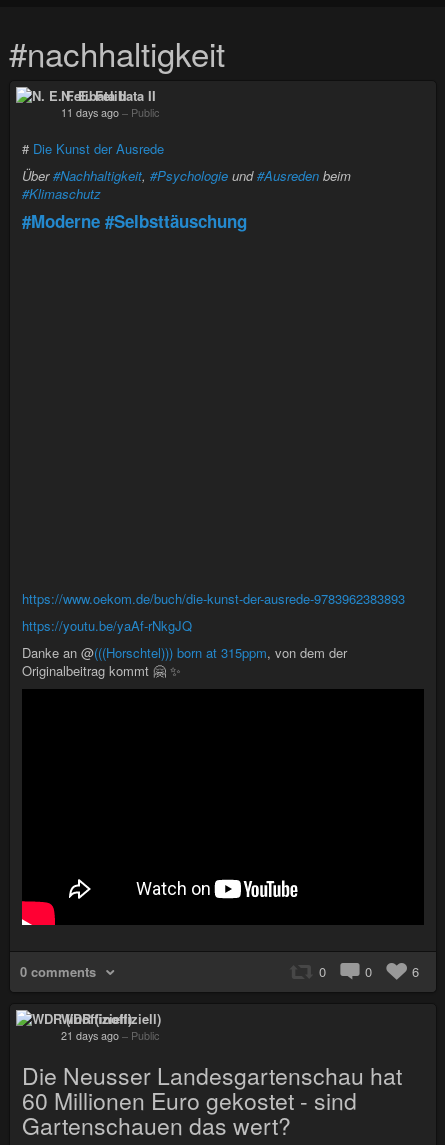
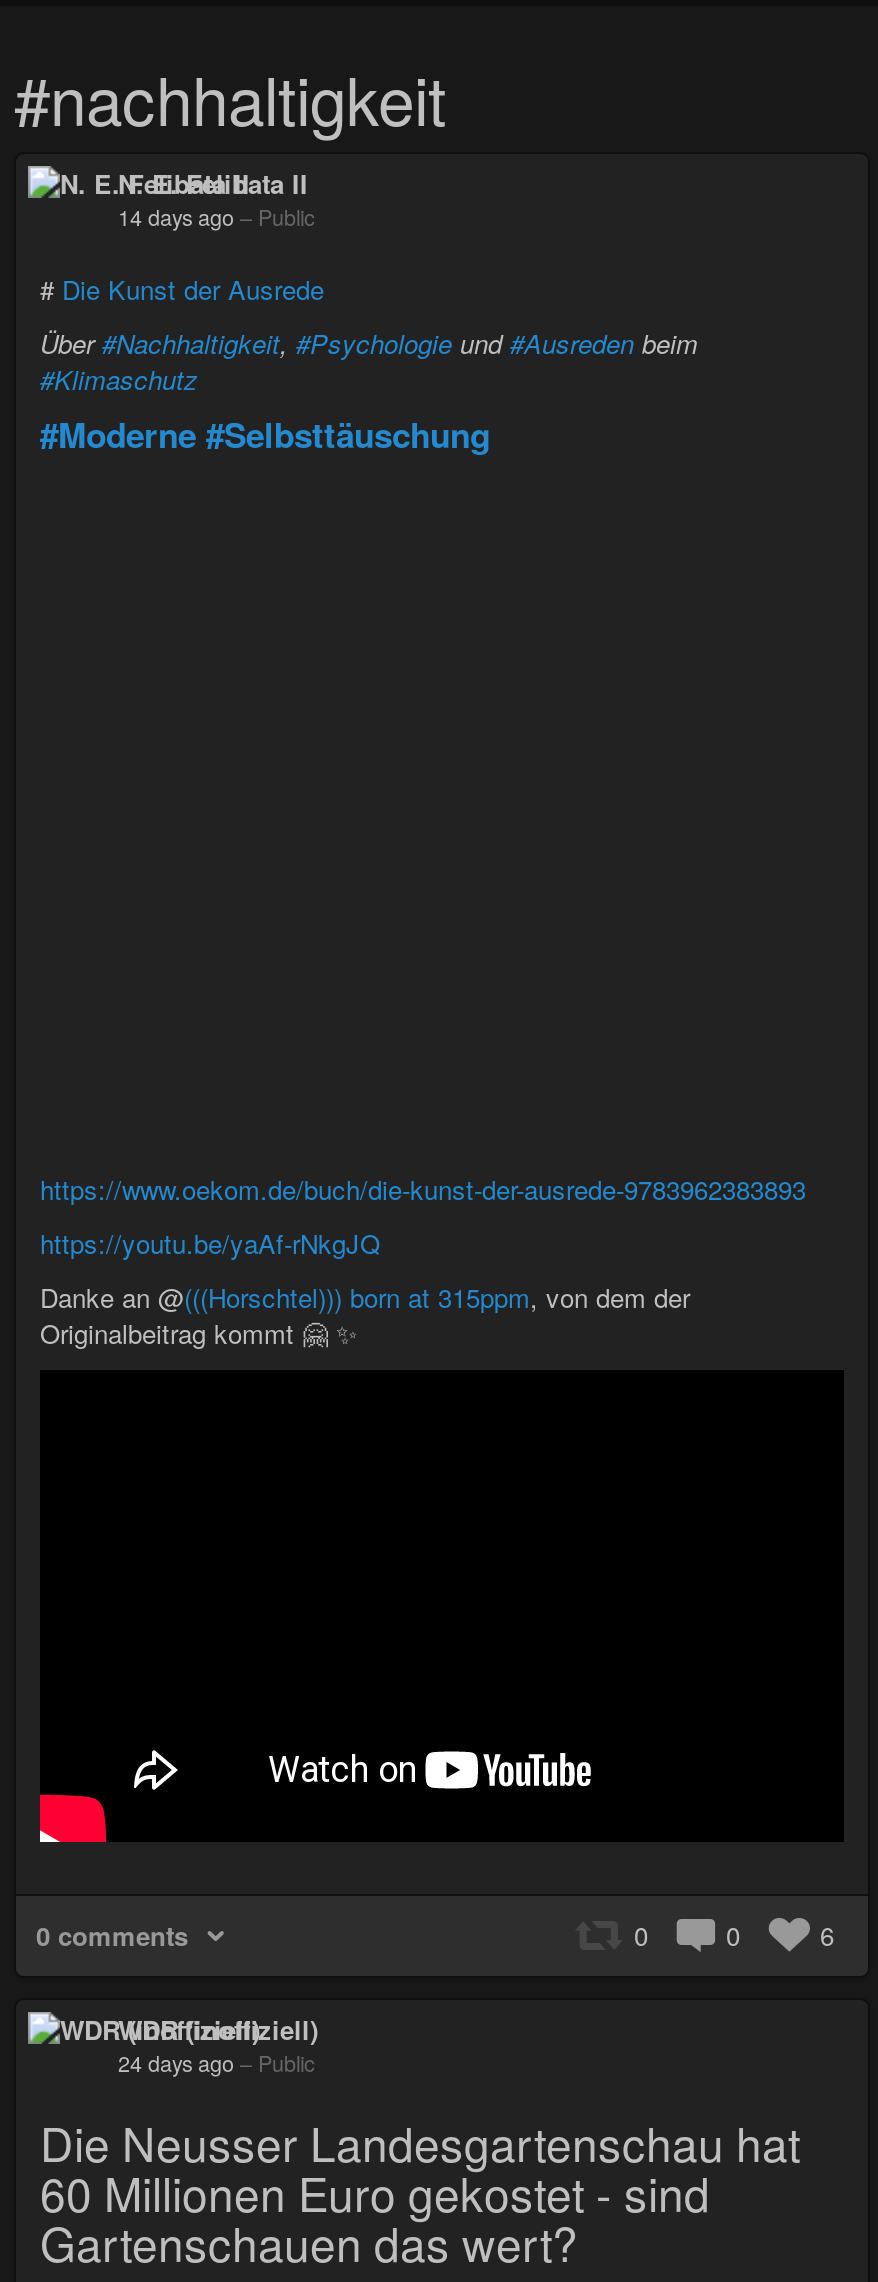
- 11 days ago – Public
+ 14 days ago – Public

- 21 days ago – Public
+ 24 days ago – Public
